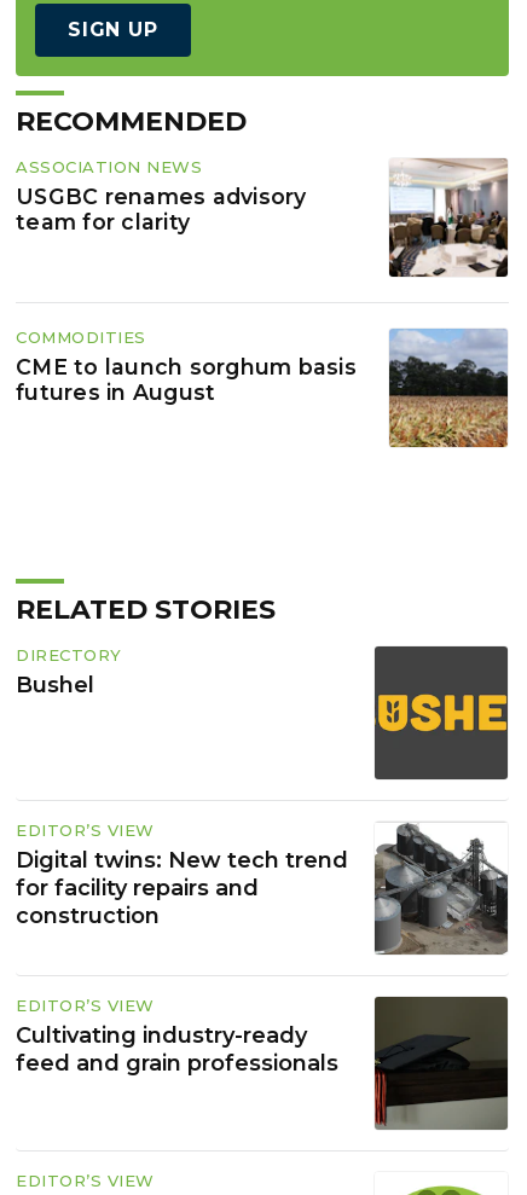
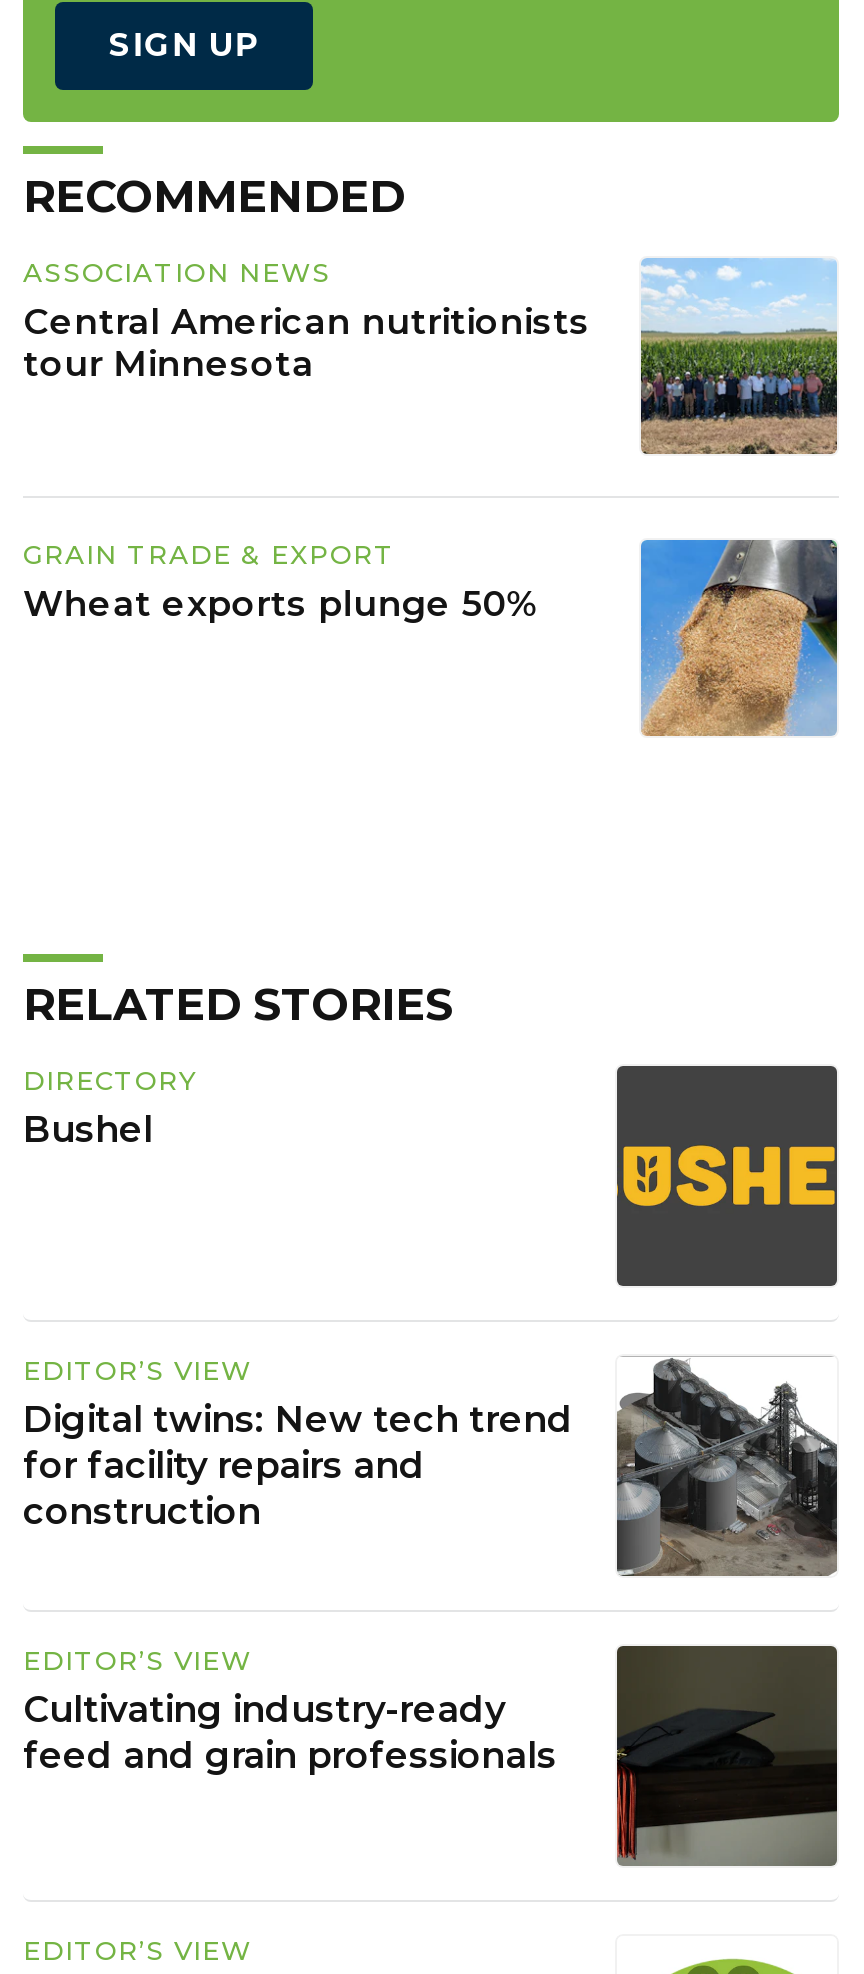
- [image]
+ [image]

- USGBC renames advisory
- team for clarity
+ Central American nutritionists
+ tour Minnesota

- COMMODITIES
- CME to launch sorghum basis
- futures in August
+ GRAIN TRADE & EXPORT
+ Wheat exports plunge 50%

- [image]
+ [image]
